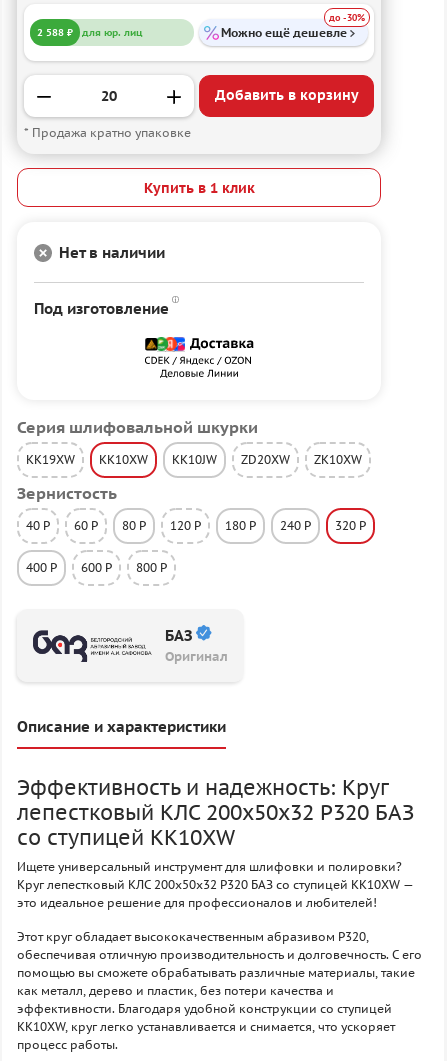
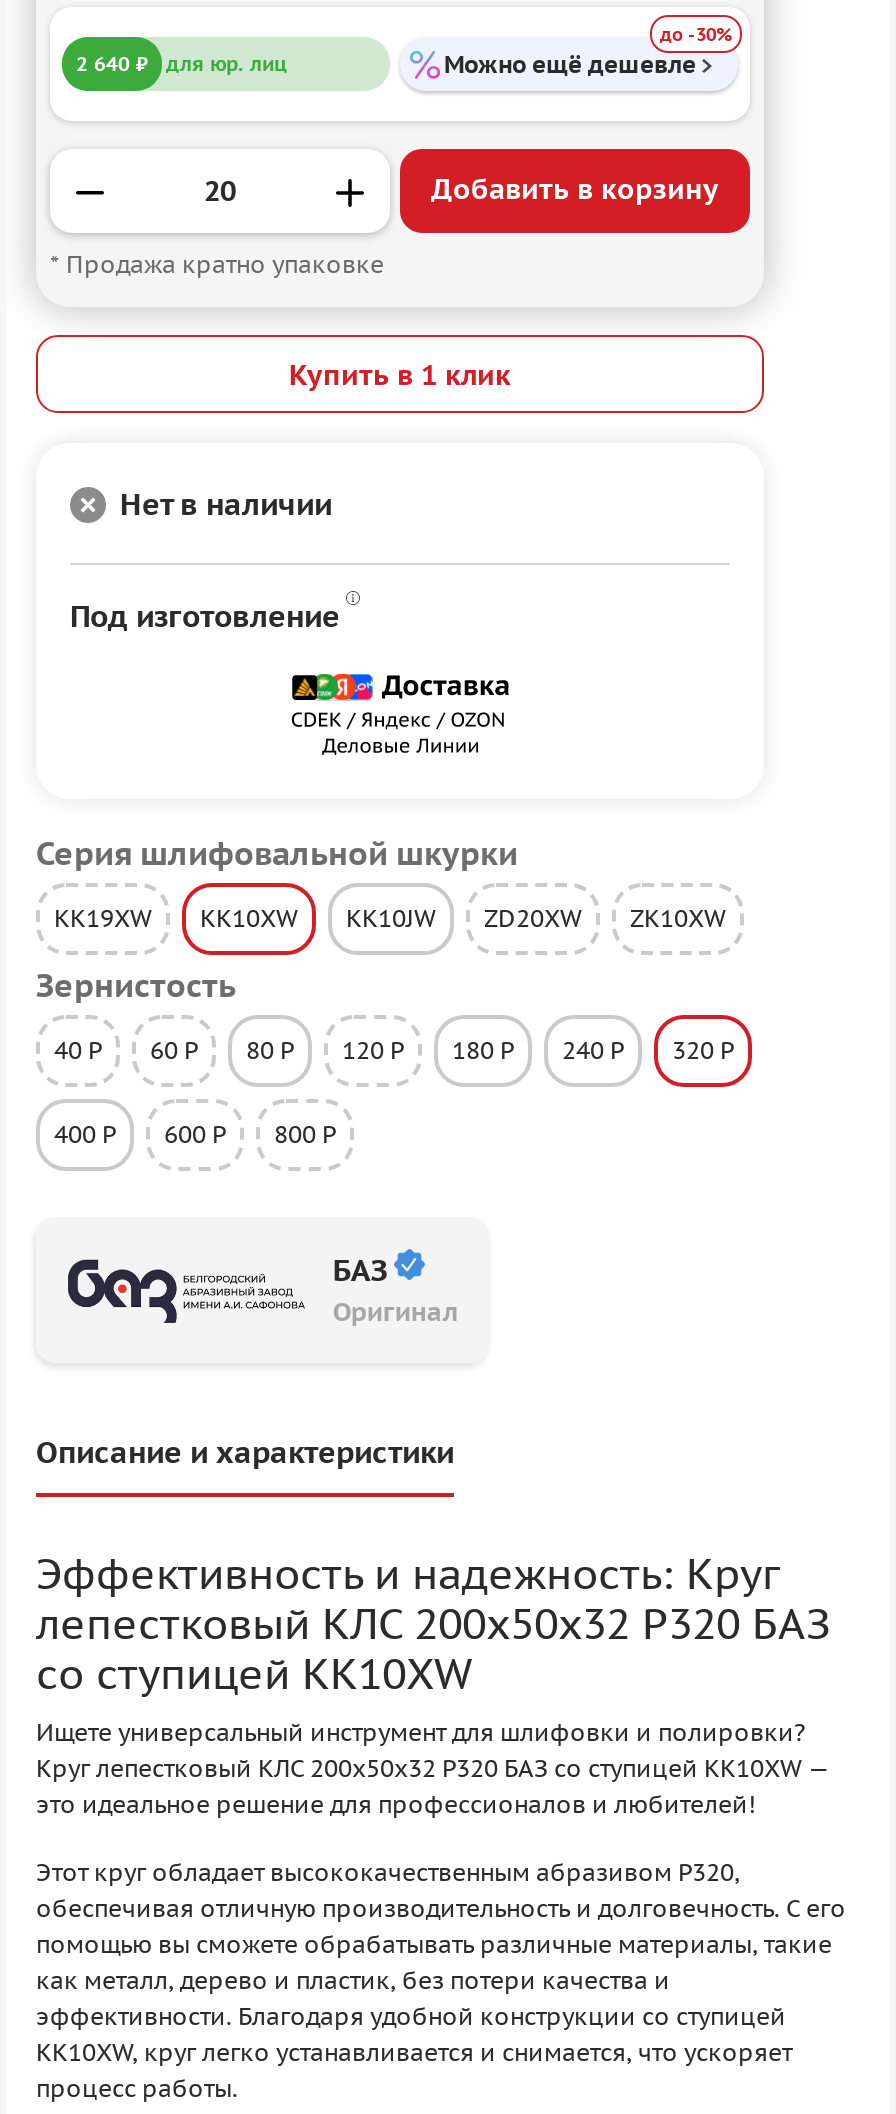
- 2 588 ₽ для юр. лиц
+ 2 640 ₽ для юр. лиц
